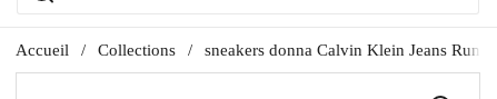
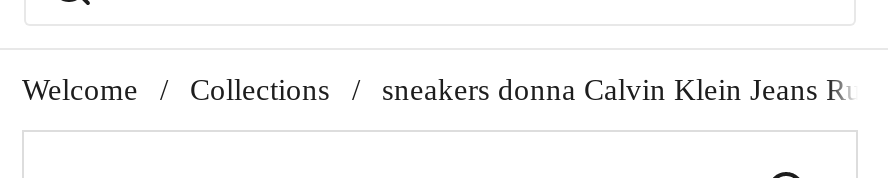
- Accueil
+ Welcome
